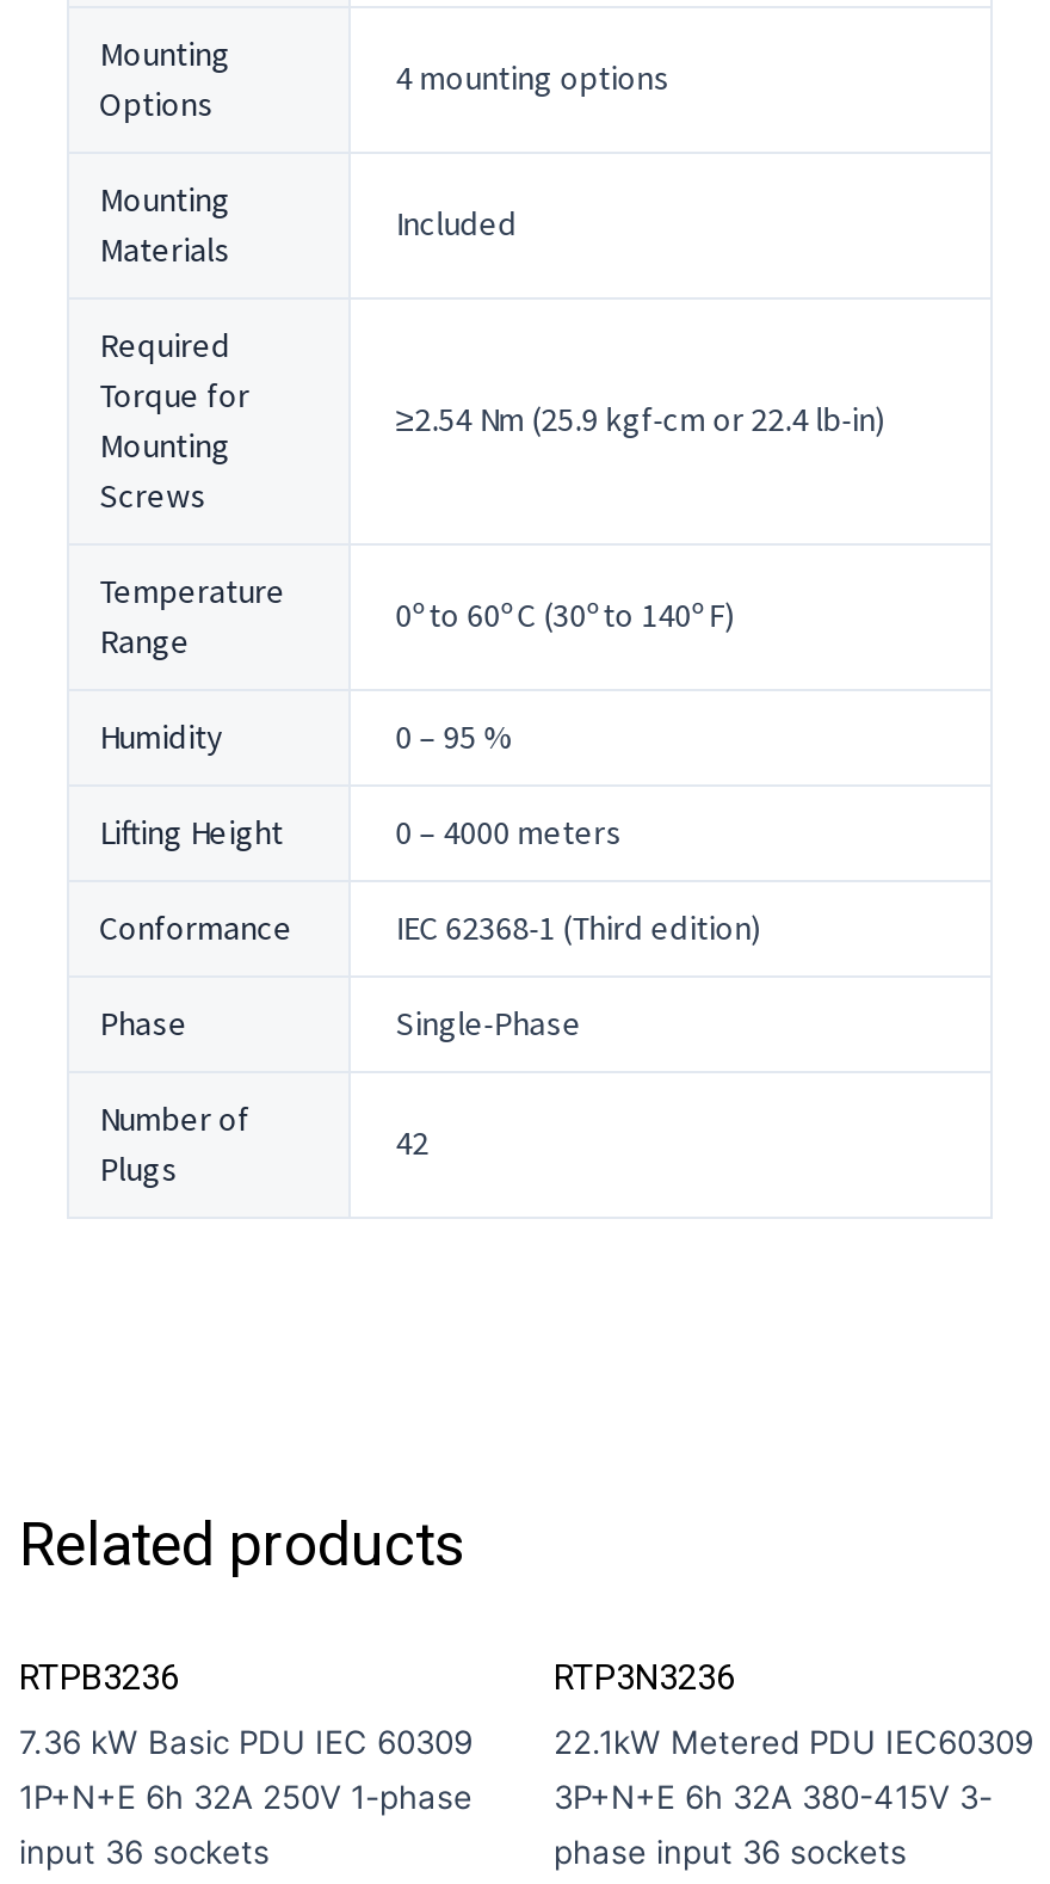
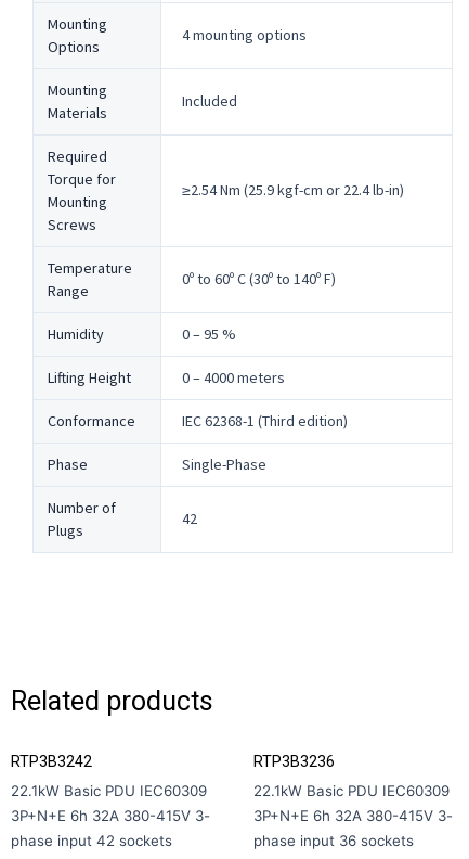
- RTPB3236
+ RTP3B3242

- RTP3N3236
+ RTP3B3236

- 7.36 kW Basic PDU IEC 60309
- 1P+N+E 6h 32A 250V 1-phase
- input 36 sockets
+ 22.1kW Basic PDU IEC60309
+ 3P+N+E 6h 32A 380-415V 3-
+ phase input 42 sockets

- 22.1kW Metered PDU IEC60309
+ 22.1kW Basic PDU IEC60309
